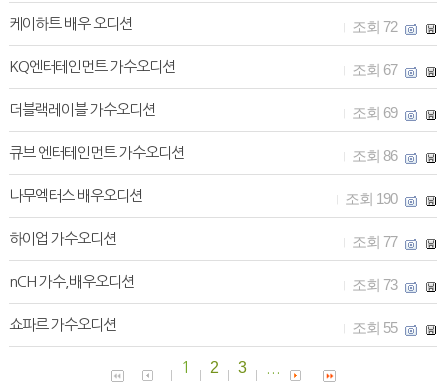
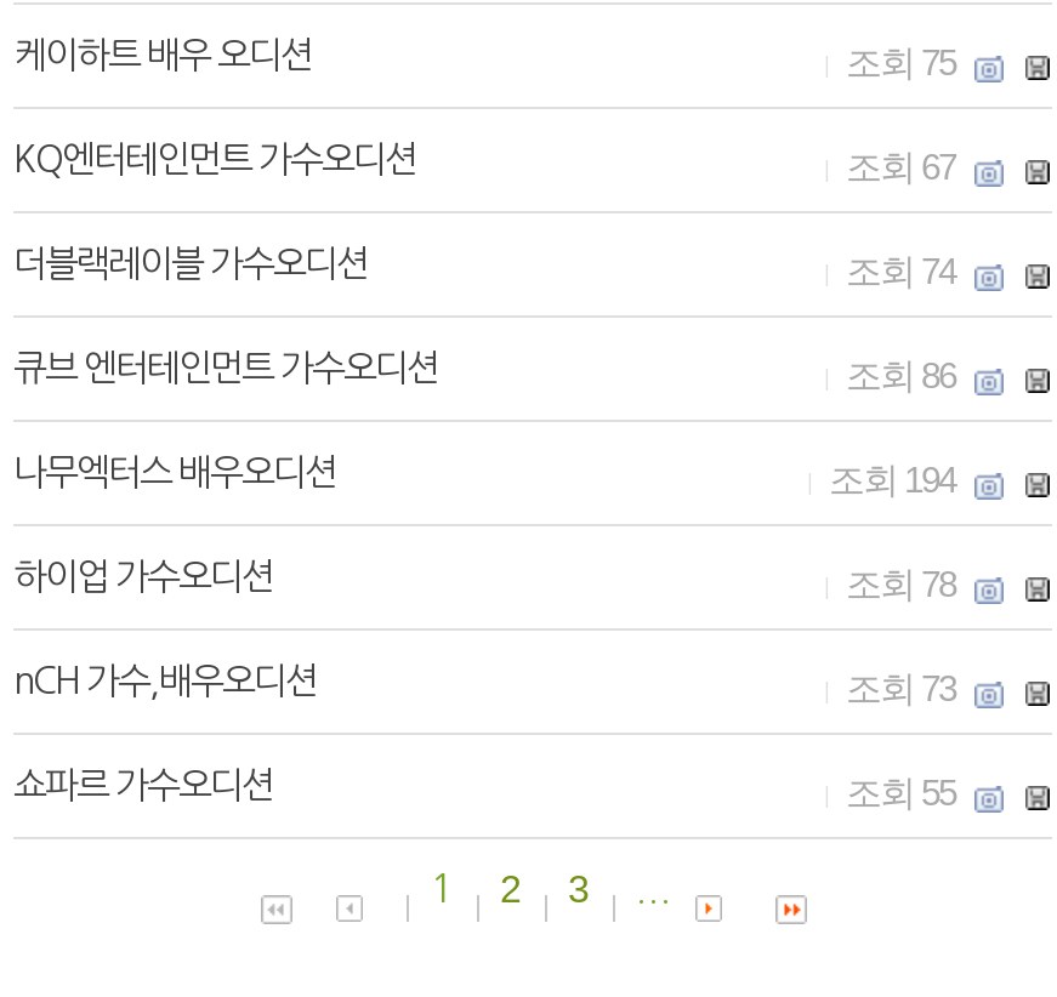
- 조회 72
+ 조회 75

- 조회 69
+ 조회 74

- 조회 190
+ 조회 194

- 조회 77
+ 조회 78
